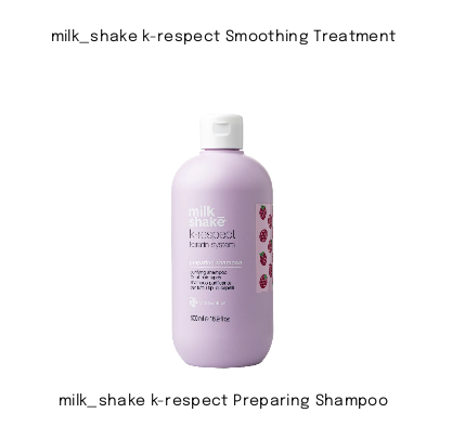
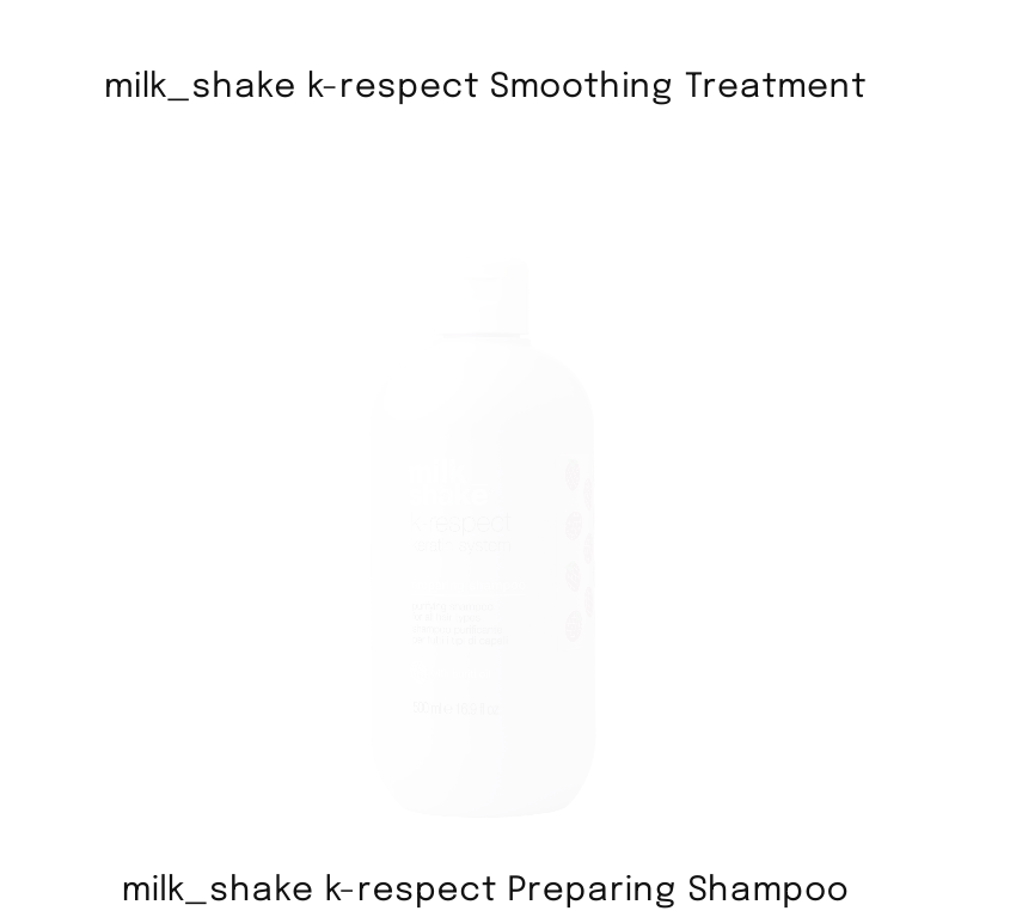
- [image]
